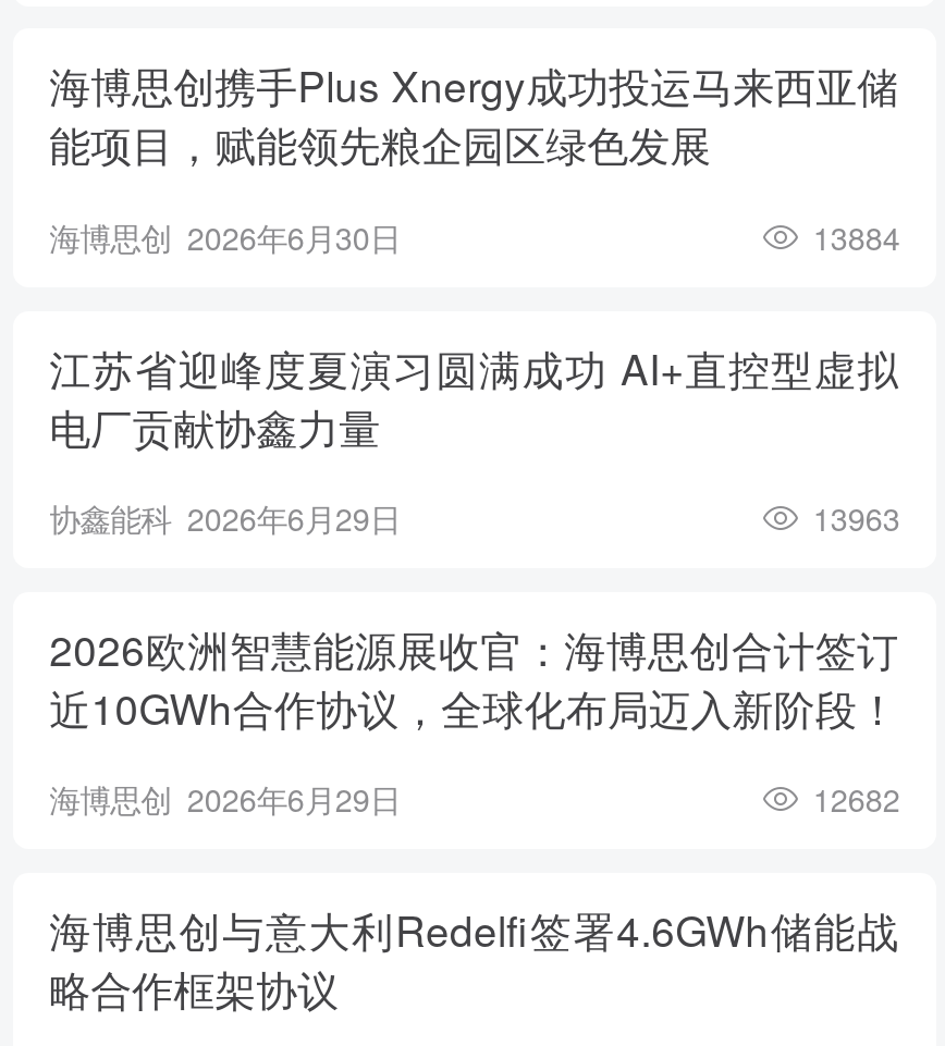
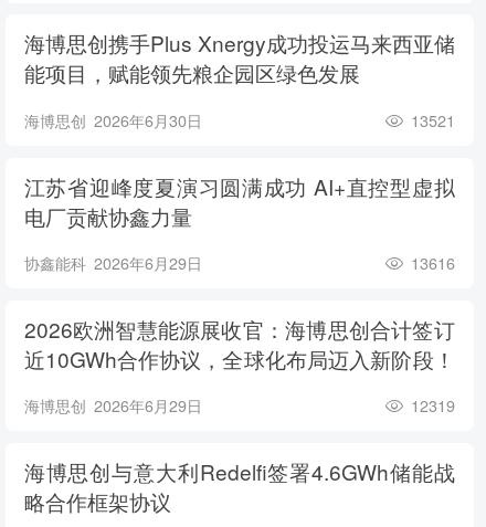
- 13884
+ 13521

- 13963
+ 13616

- 12682
+ 12319
